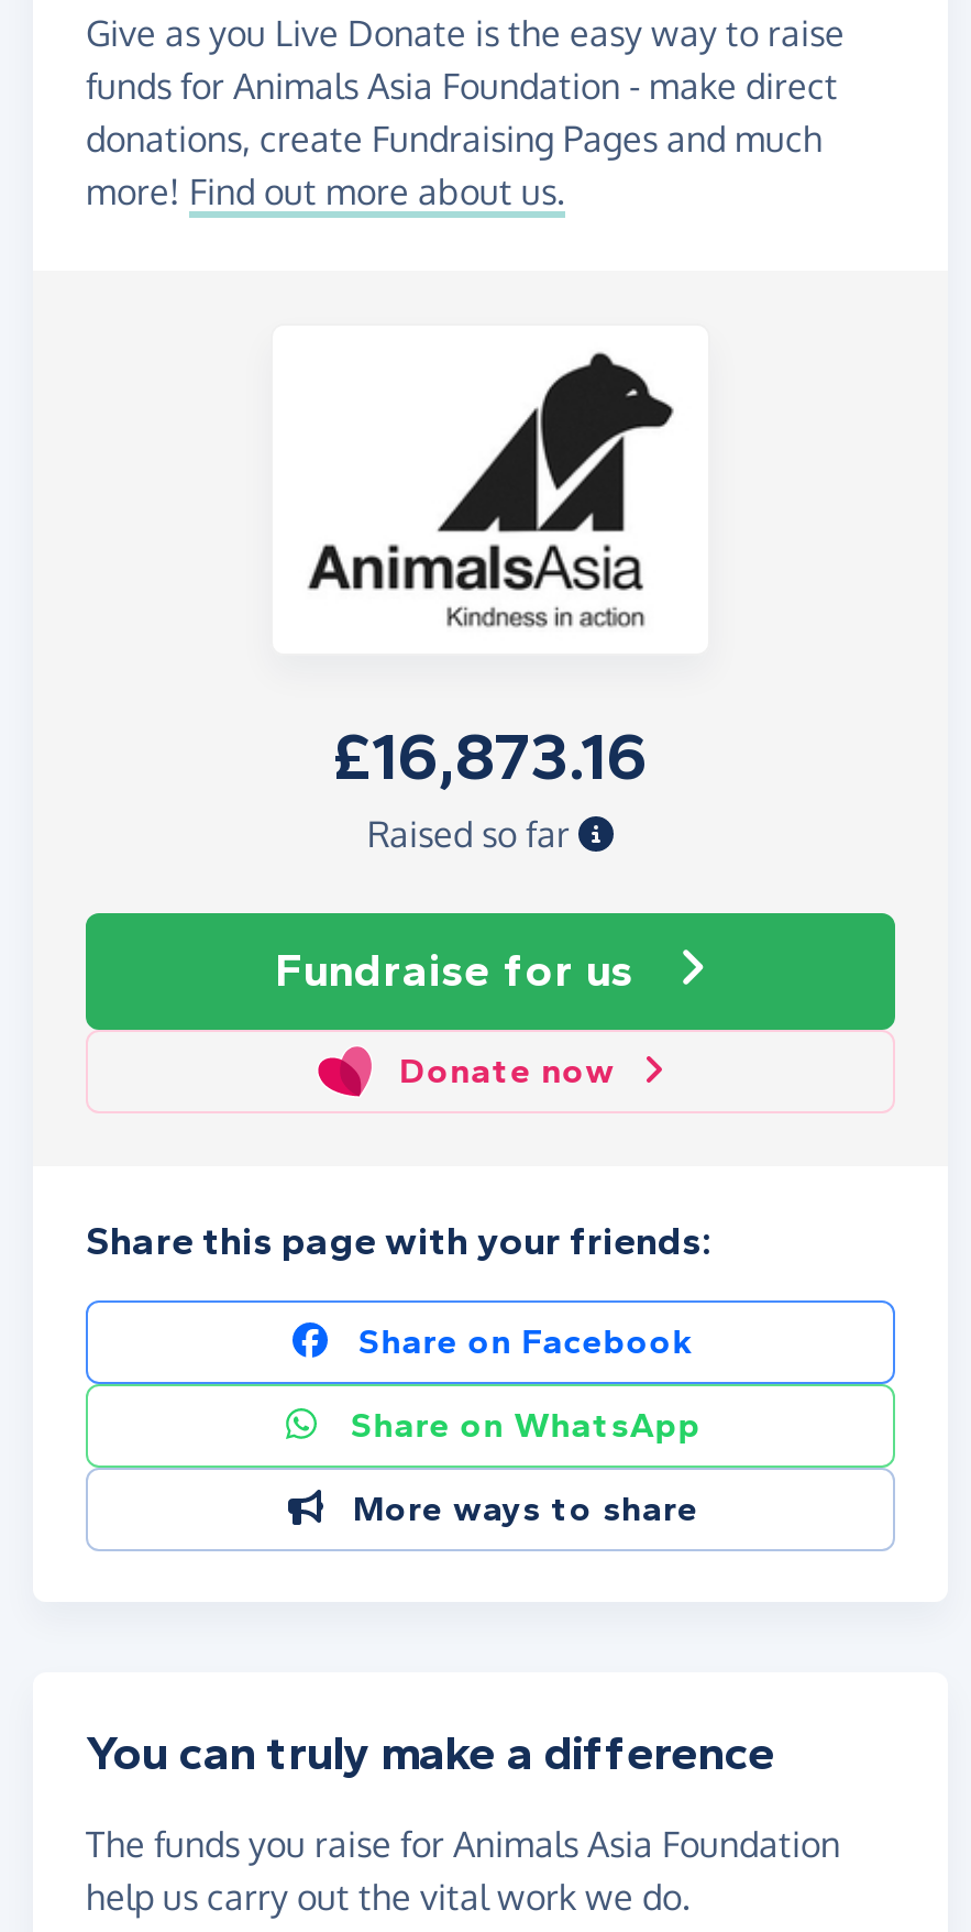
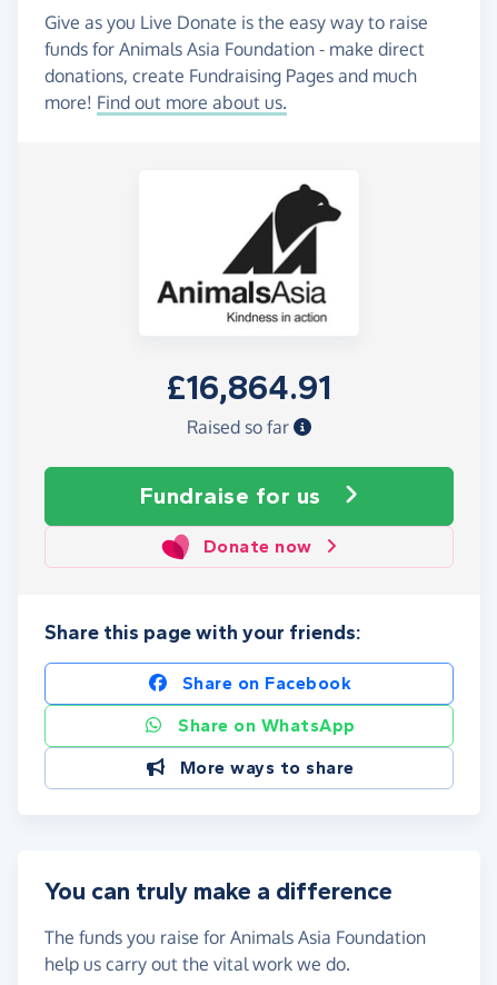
- £16,873.16
+ £16,864.91
